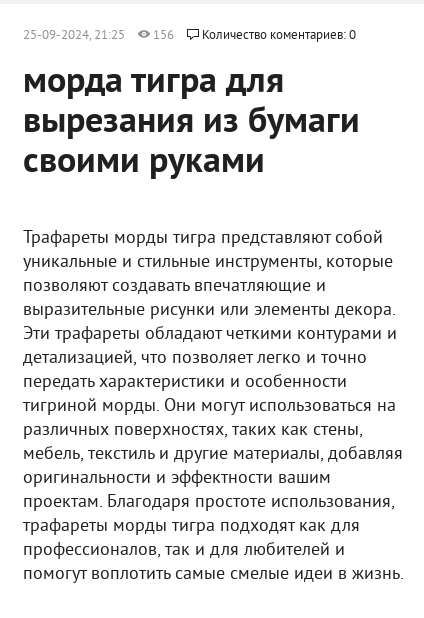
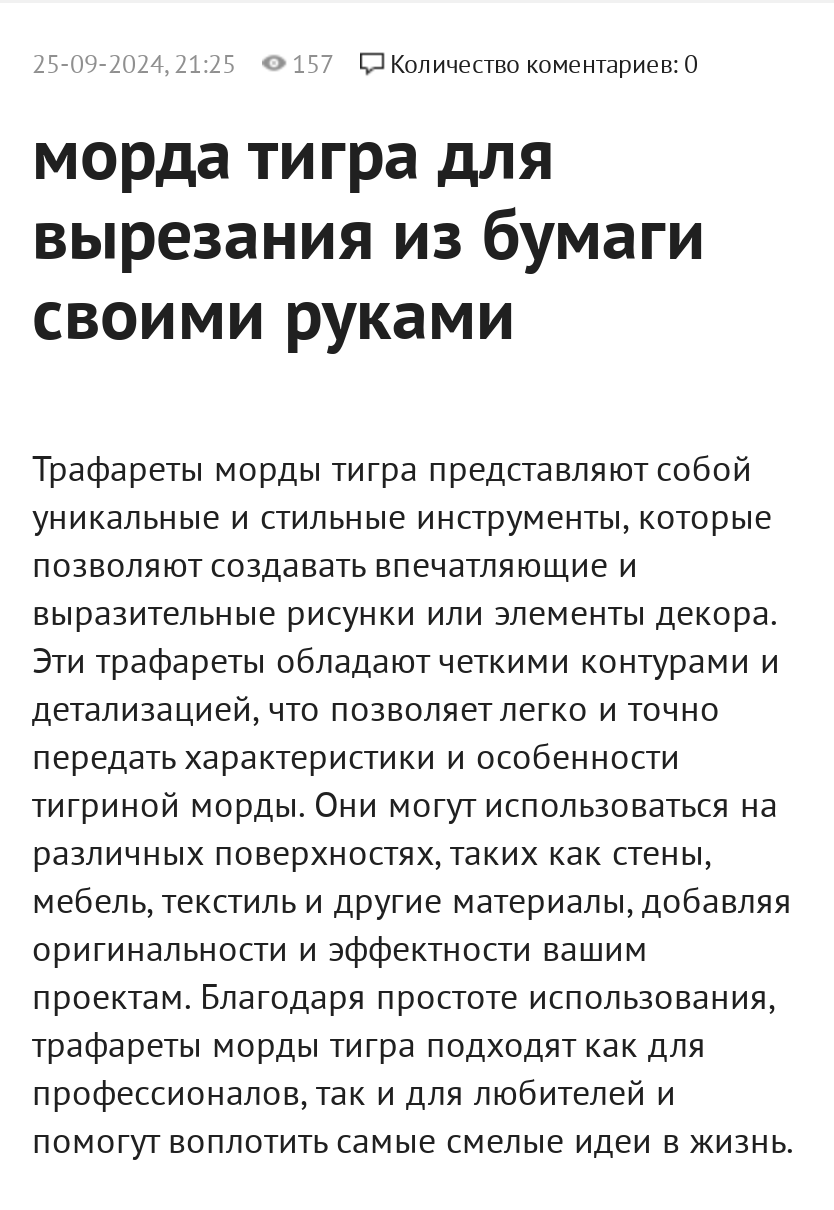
- 25-09-2024, 21:25 156 Количество коментариев: 0
+ 25-09-2024, 21:25 157 Количество коментариев: 0
